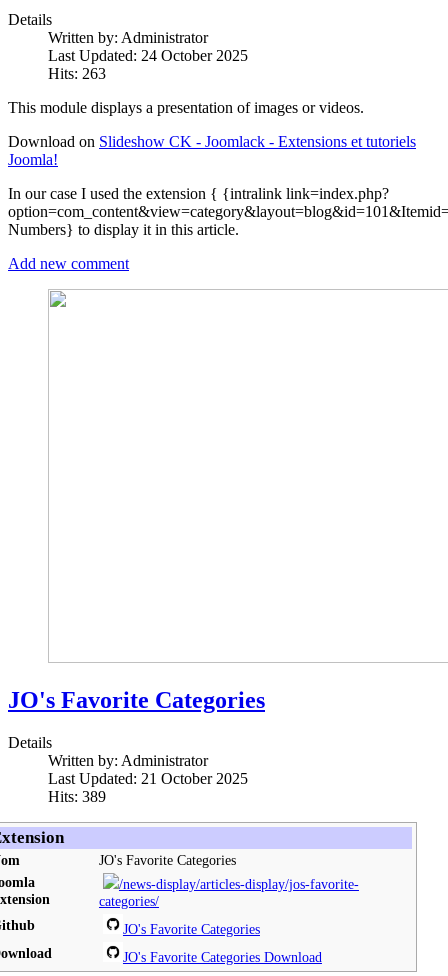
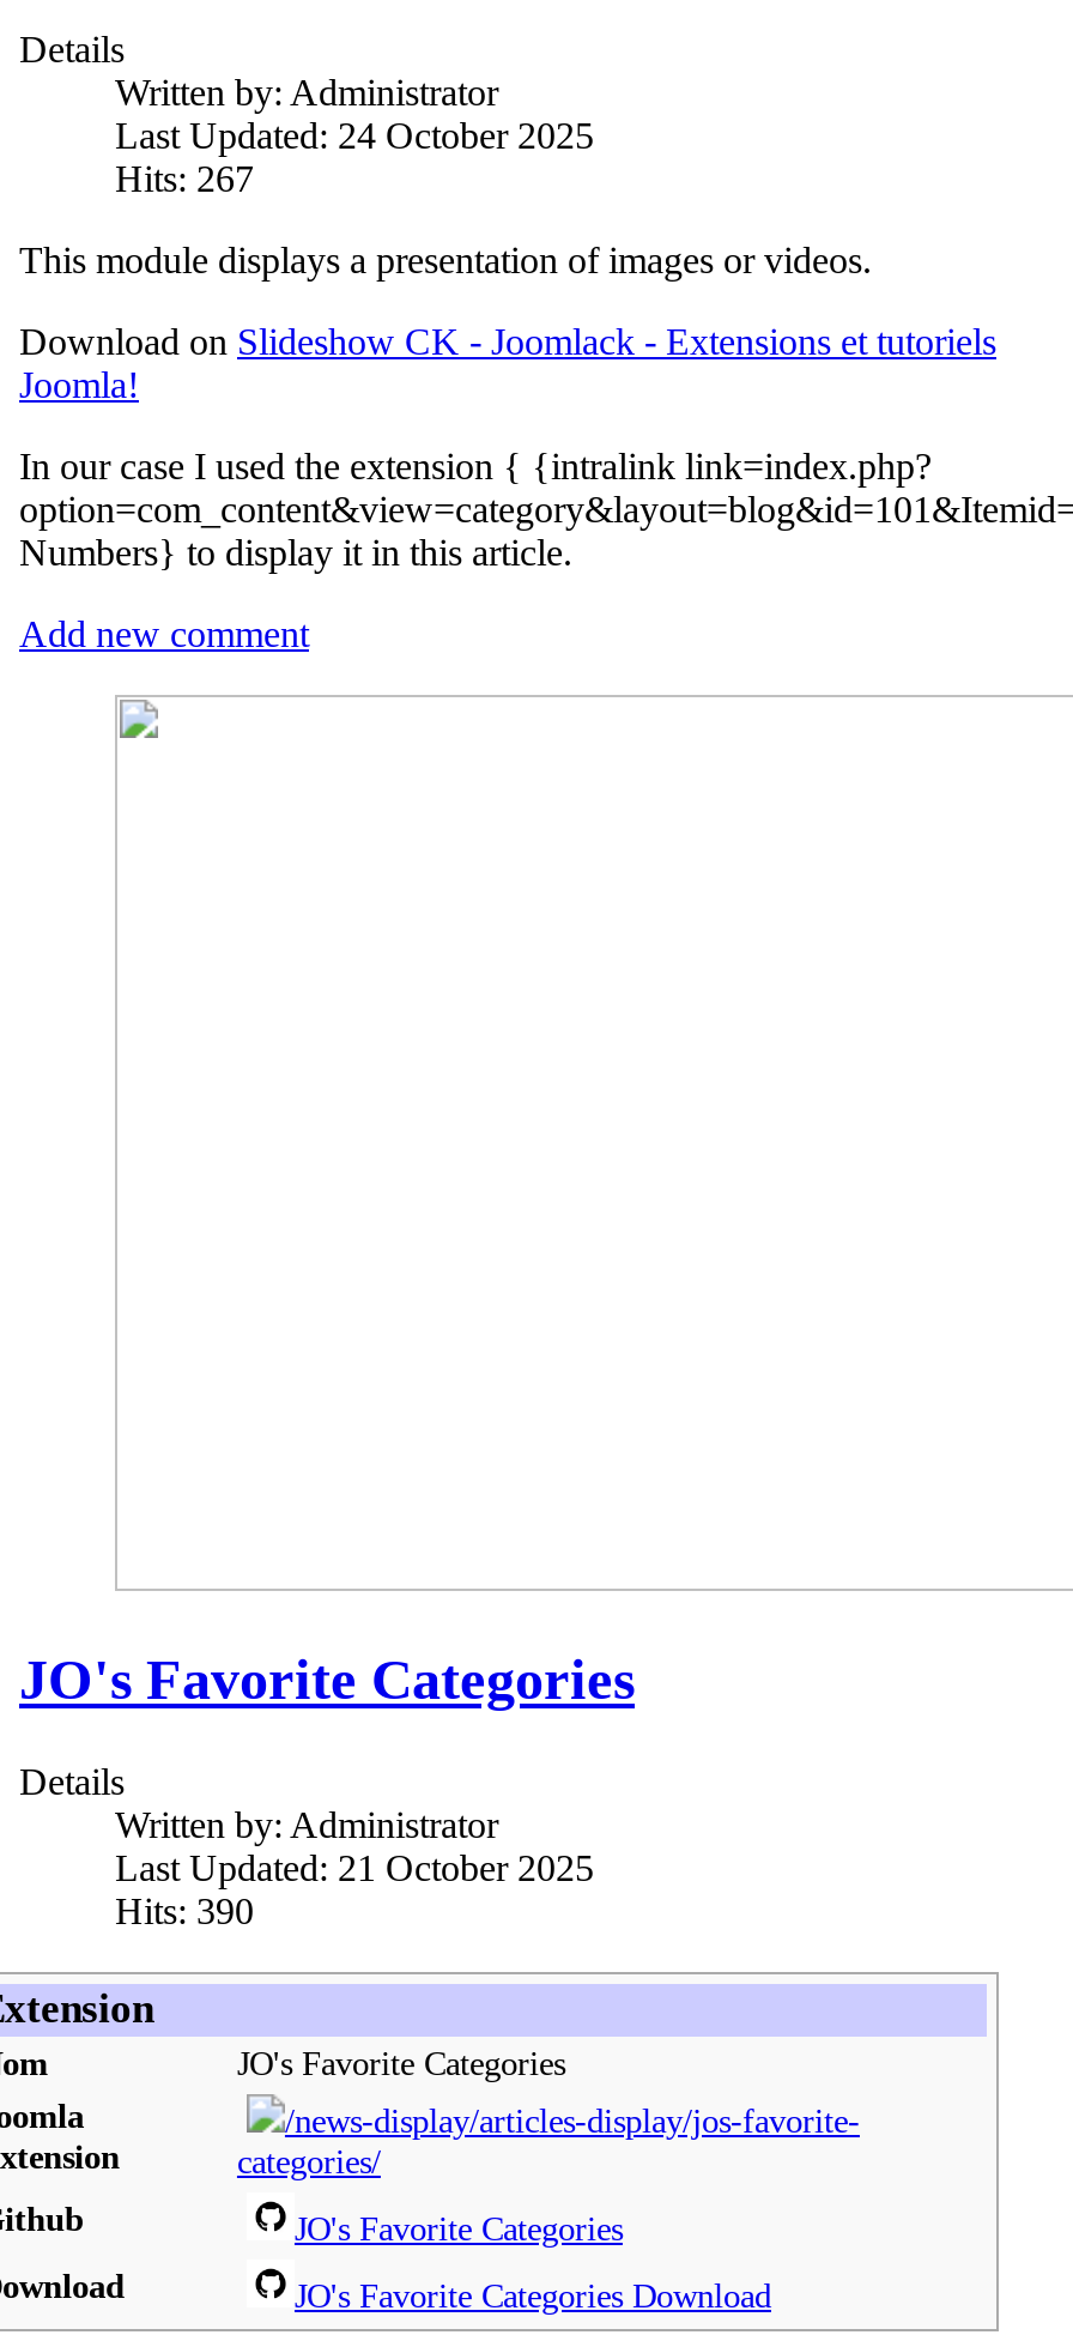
- Hits: 263
+ Hits: 267

- Hits: 389
+ Hits: 390
